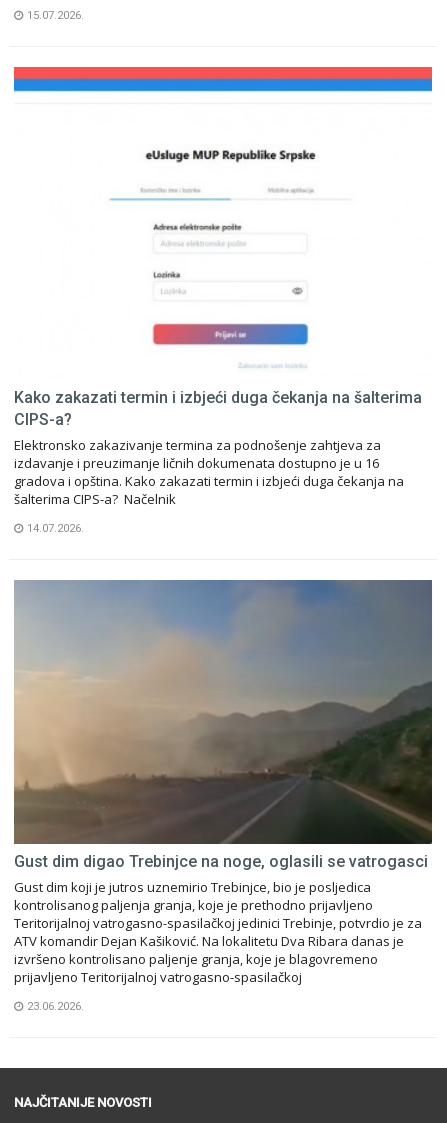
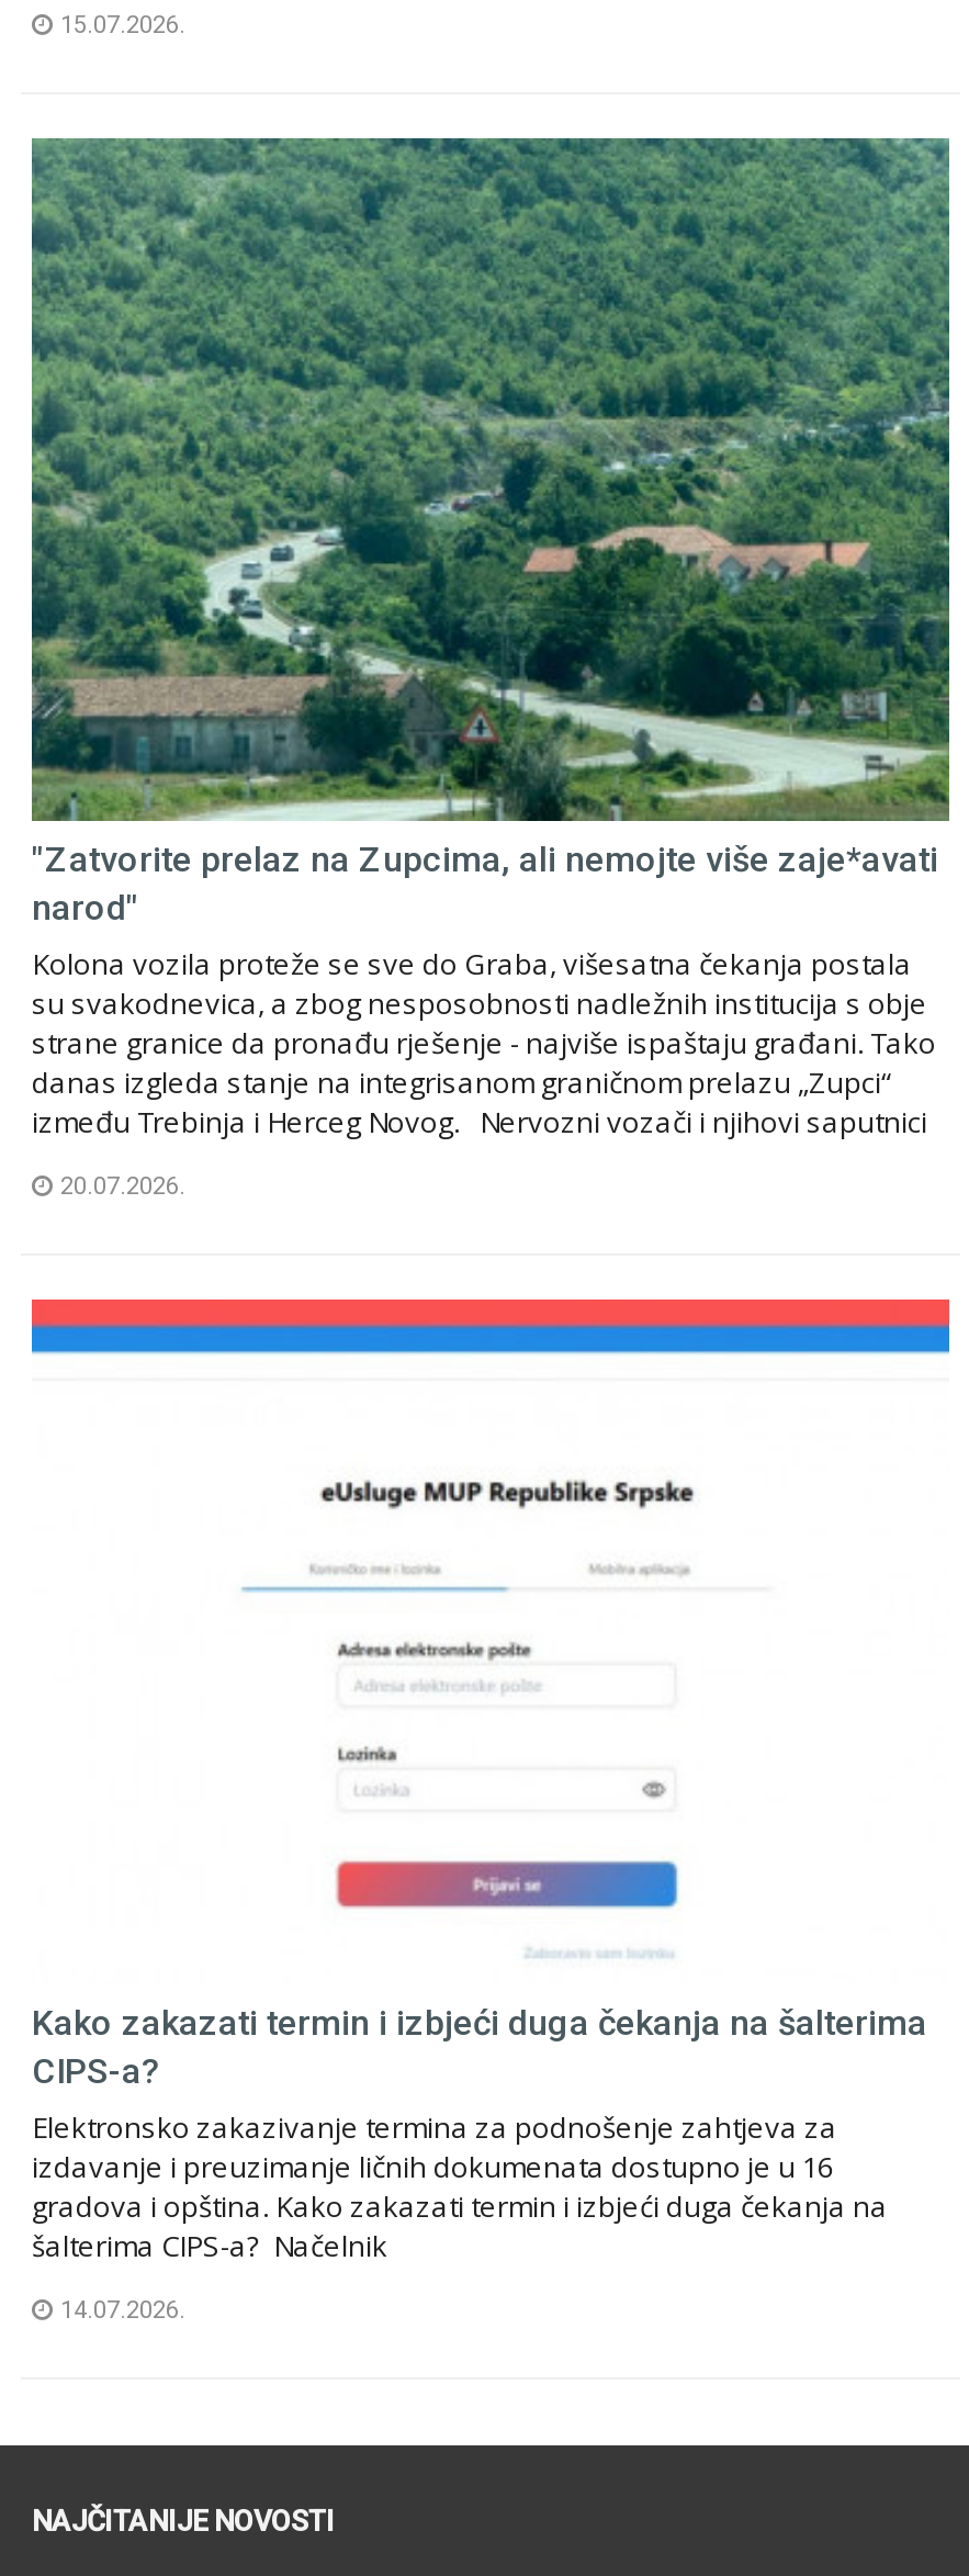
+ [image]
+ "Zatvorite prelaz na Zupcima, ali nemojte više zaje*avati
+ narod"
+ Kolona vozila proteže se sve do Graba, višesatna čekanja postala
+ su svakodnevica, a zbog nesposobnosti nadležnih institucija s obje
+ strane granice da pronađu rješenje - najviše ispaštaju građani. Tako
+ danas izgleda stanje na integrisanom graničnom prelazu „Zupci“
+ između Trebinja i Herceg Novog. Nervozni vozači i njihovi saputnici
+ 20.07.2026.

moved down: Kako zakazati termin i izbjeći duga čekanja na šalterima | CIPS-a? | Elektronsko zakazivanje termina za podnošenje zahtjeva za | izdavanje i preuzimanje ličnih dokumenata dostupno je u 16 | gradova i opština. Kako zakazati termin i izbjeći duga čekanja na | šalterima CIPS-a? Načelnik | 14.07.2026.

- [image]
- Gust dim digao Trebinjce na noge, oglasili se vatrogasci
- Gust dim koji je jutros uznemirio Trebinjce, bio je posljedica
- kontrolisanog paljenja granja, koje je prethodno prijavljeno
- Teritorijalnoj vatrogasno-spasilačkoj jedinici Trebinje, potvrdio je za
- ATV komandir Dejan Kašiković. Na lokalitetu Dva Ribara danas je
- izvršeno kontrolisano paljenje granja, koje je blagovremeno
- prijavljeno Teritorijalnoj vatrogasno-spasilačkoj
- 23.06.2026.
